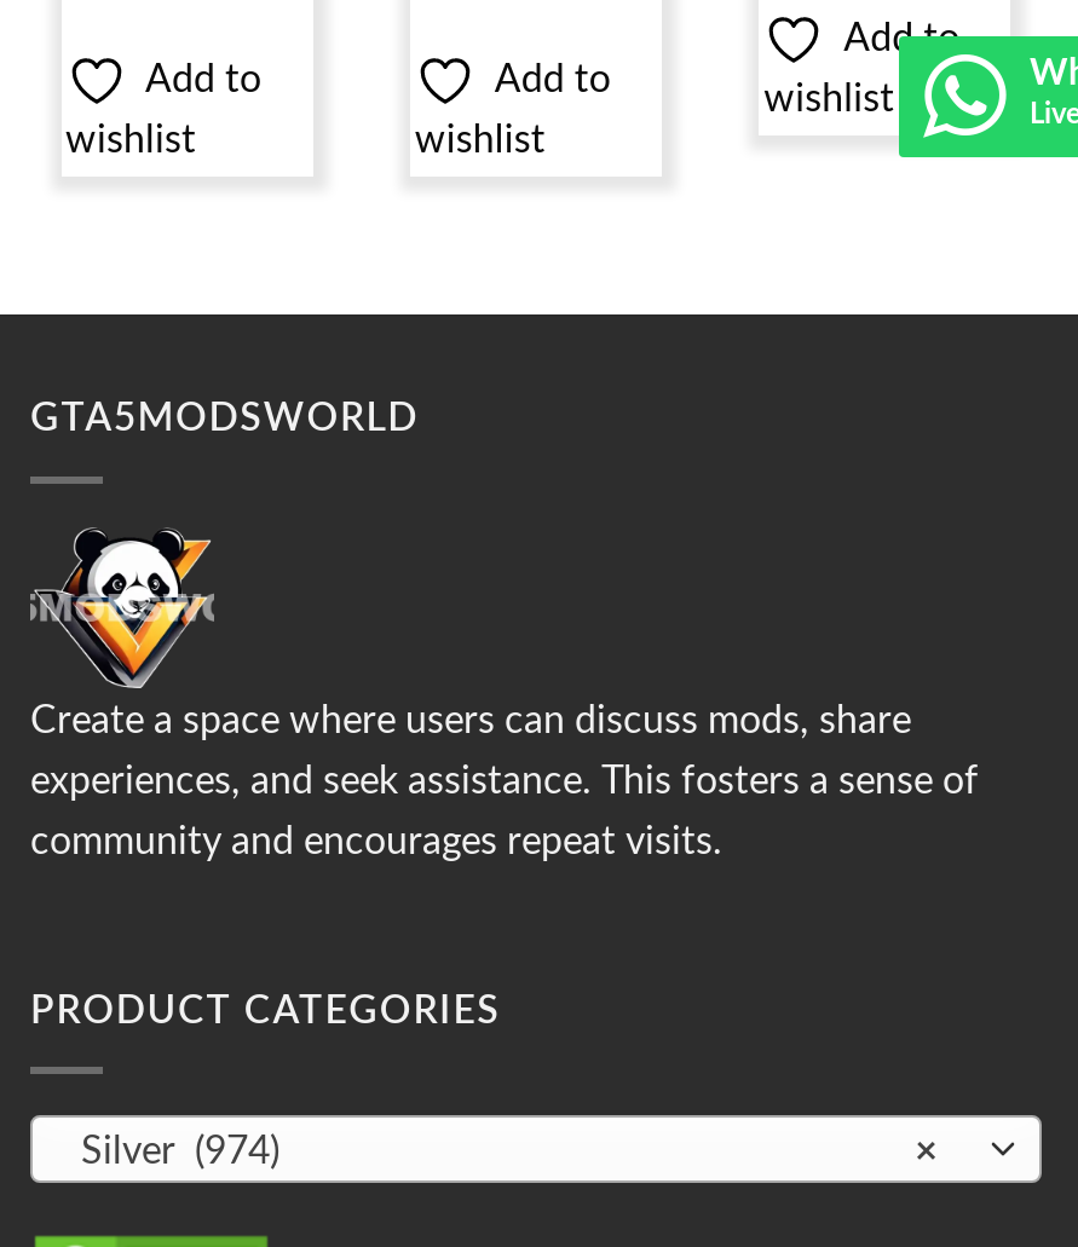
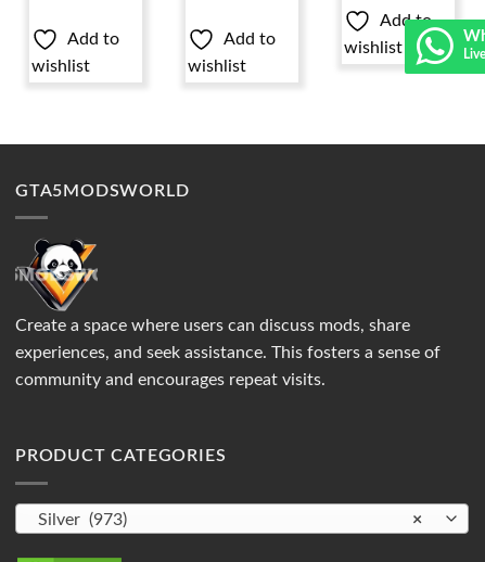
- Silver (974)
+ Silver (973)
